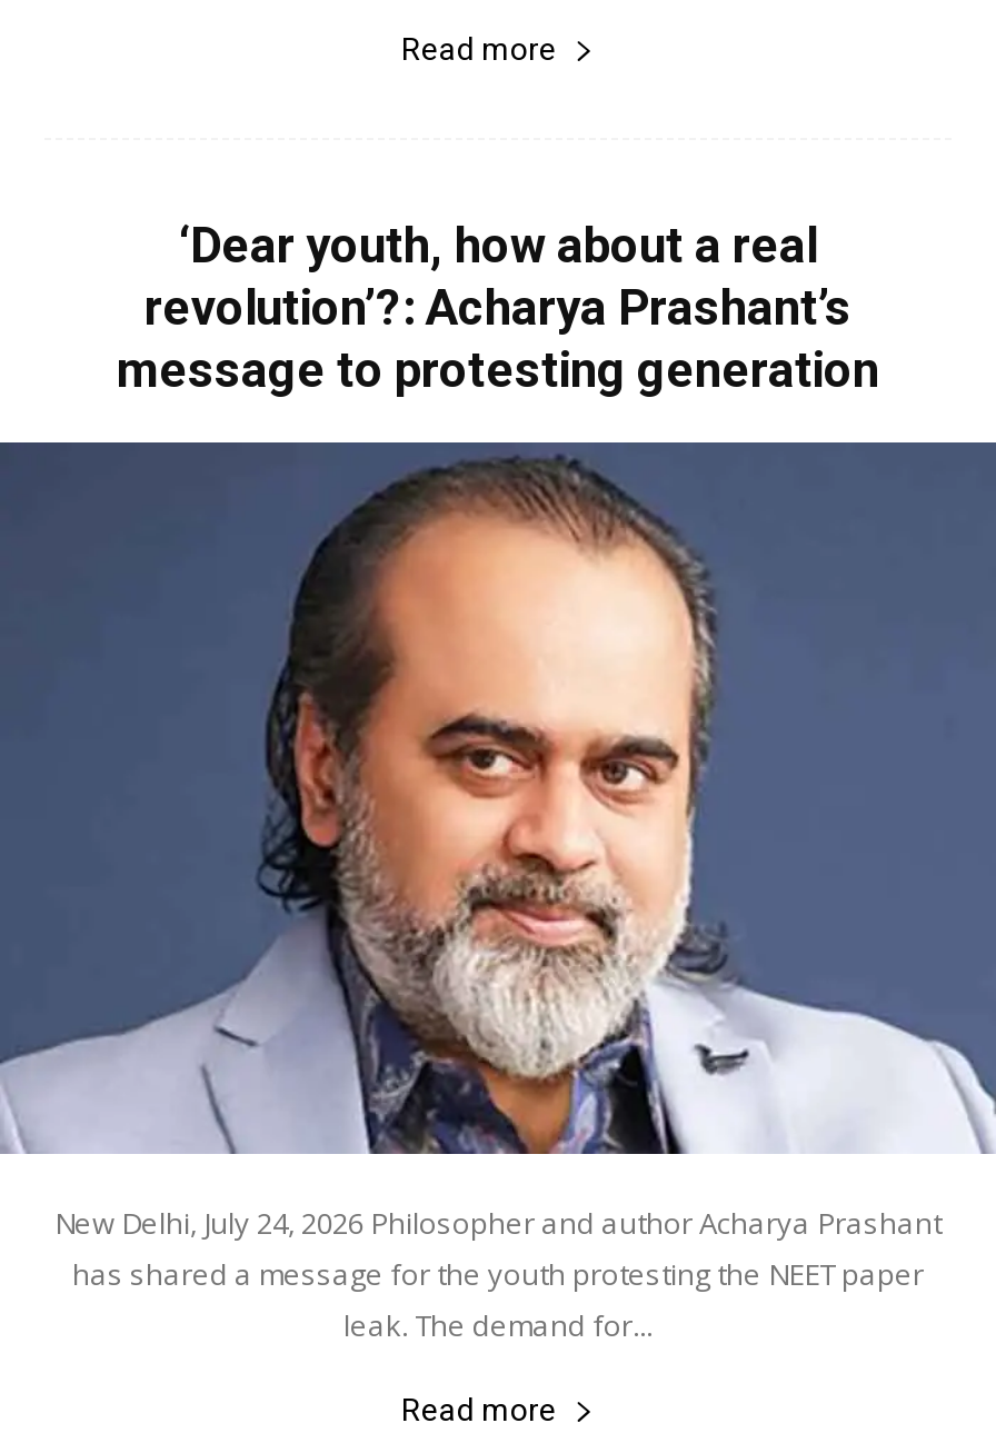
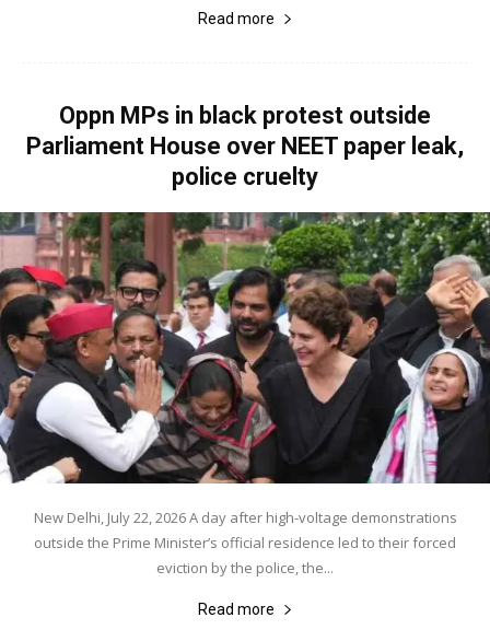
- ‘Dear youth, how about a real
- revolution’?: Acharya Prashant’s
- message to protesting generation
+ Oppn MPs in black protest outside
+ Parliament House over NEET paper leak,
+ police cruelty

- [image]
- New Delhi, July 24, 2026 Philosopher and author Acharya Prashant
- has shared a message for the youth protesting the NEET paper
- leak. The demand for...
+ [image]
+ New Delhi, July 22, 2026 A day after high-voltage demonstrations
+ outside the Prime Minister’s official residence led to their forced
+ eviction by the police, the...
